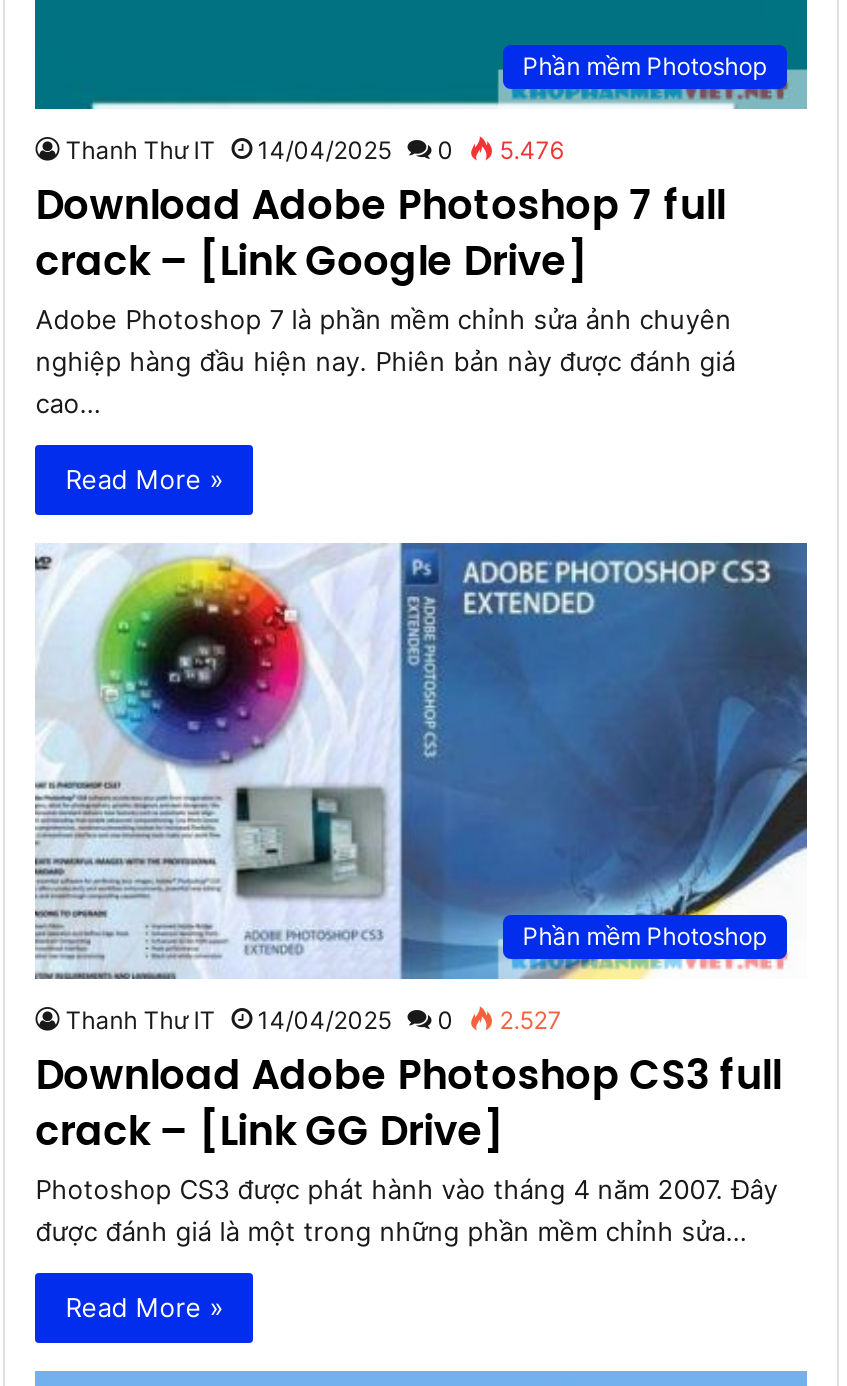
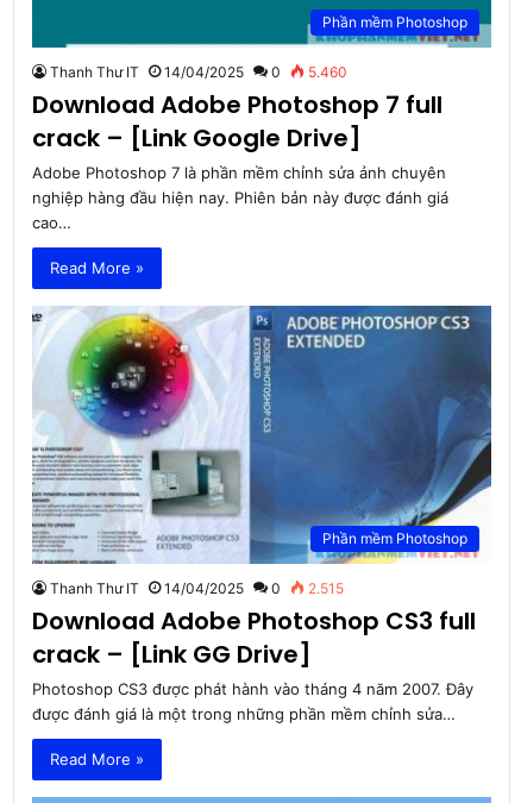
- Thanh Thư IT 14/04/2025 0 5.476
+ Thanh Thư IT 14/04/2025 0 5.460

- Thanh Thư IT 14/04/2025 0 2.527
+ Thanh Thư IT 14/04/2025 0 2.515
